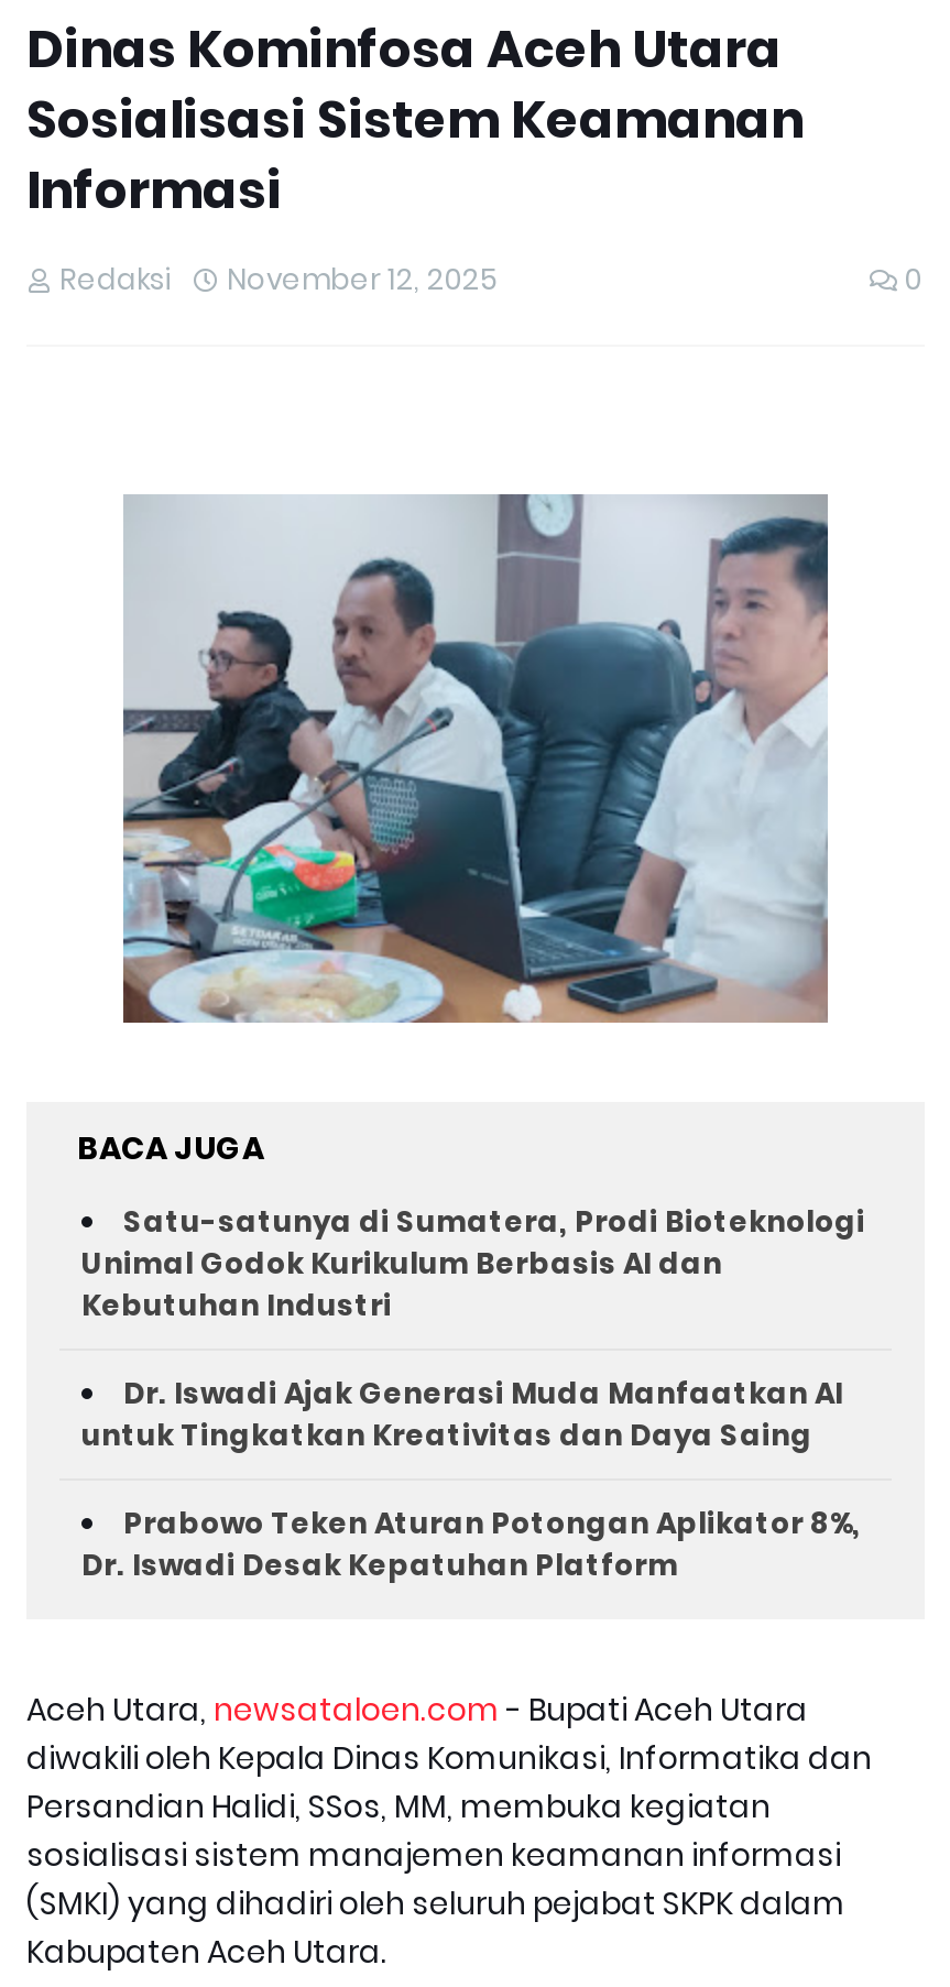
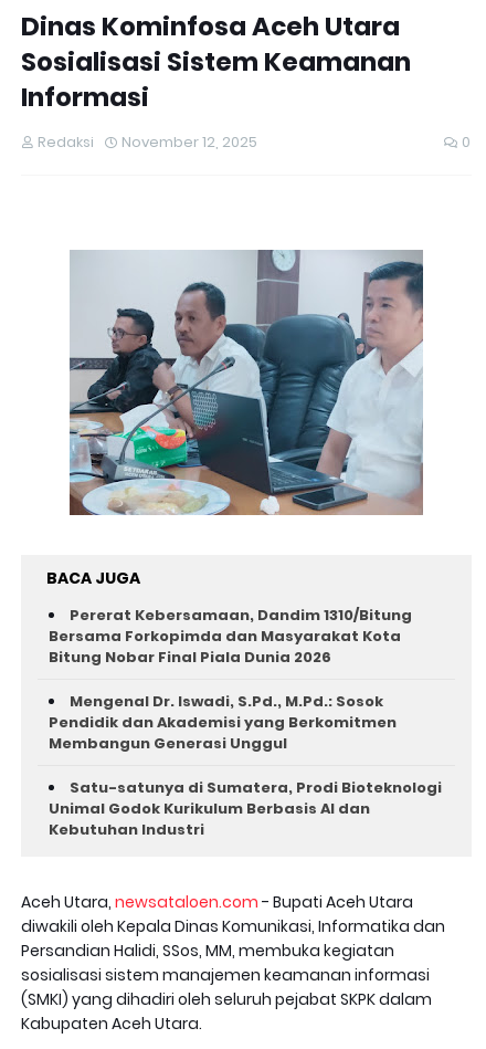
+ Pererat Kebersamaan, Dandim 1310/Bitung
+ Bersama Forkopimda dan Masyarakat Kota
+ Bitung Nobar Final Piala Dunia 2026
+ Mengenal Dr. Iswadi, S.Pd., M.Pd.: Sosok
+ Pendidik dan Akademisi yang Berkomitmen
+ Membangun Generasi Unggul

moved down: Satu-satunya di Sumatera, Prodi Bioteknologi | Unimal Godok Kurikulum Berbasis AI dan | Kebutuhan Industri

- Dr. Iswadi Ajak Generasi Muda Manfaatkan AI
- untuk Tingkatkan Kreativitas dan Daya Saing
- Prabowo Teken Aturan Potongan Aplikator 8%,
- Dr. Iswadi Desak Kepatuhan Platform
